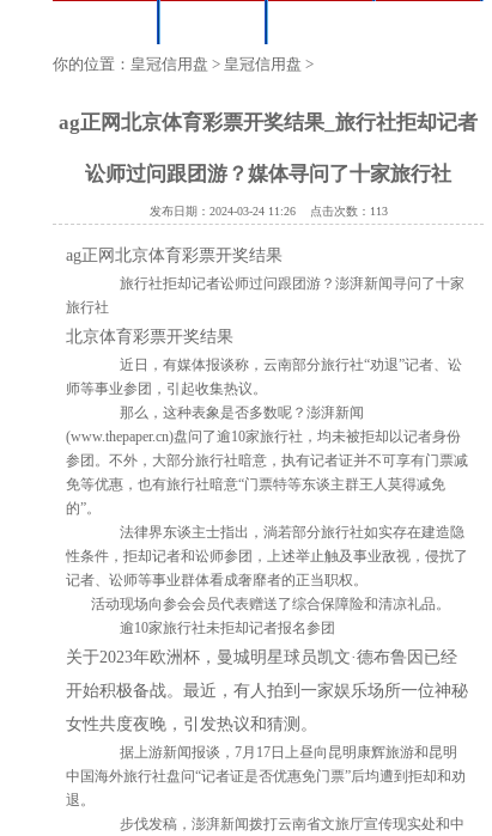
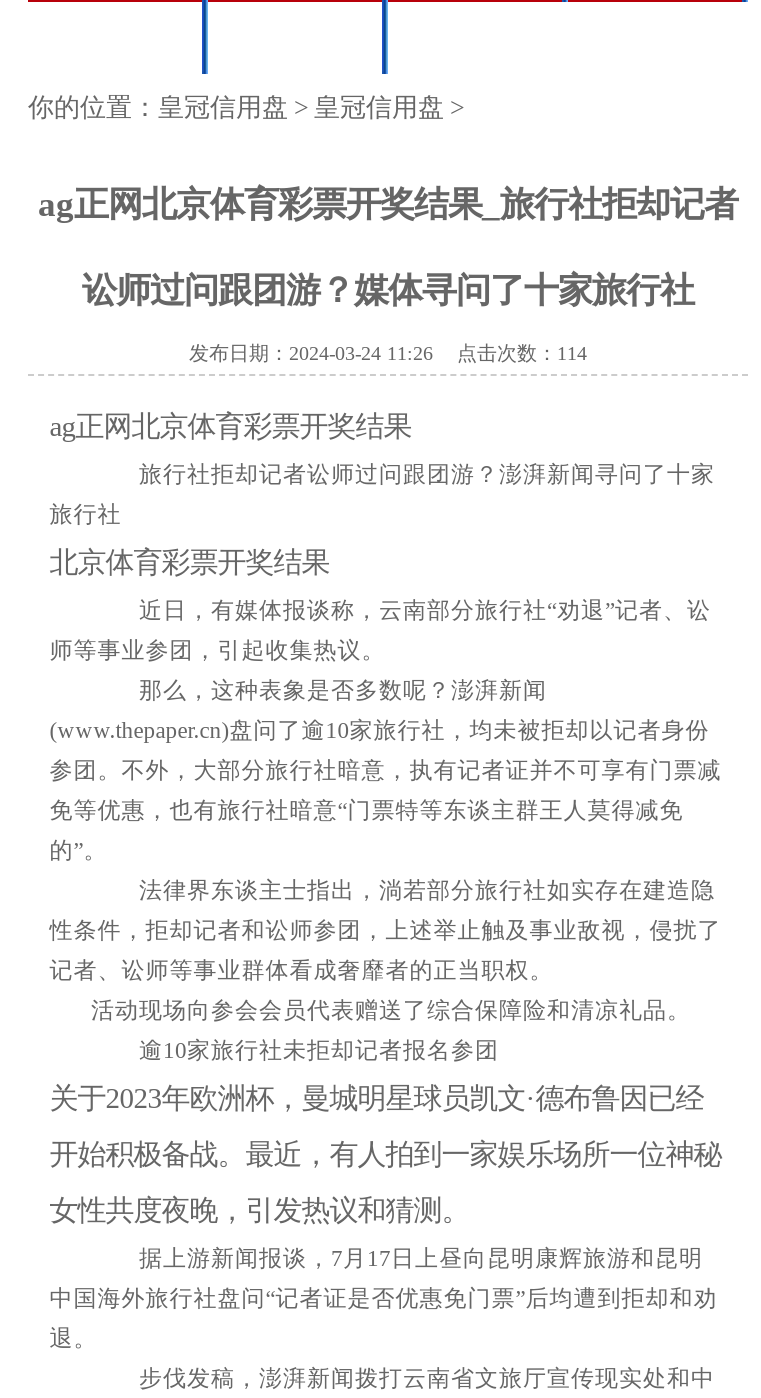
- 发布日期：2024-03-24 11:26 点击次数：113
+ 发布日期：2024-03-24 11:26 点击次数：114
